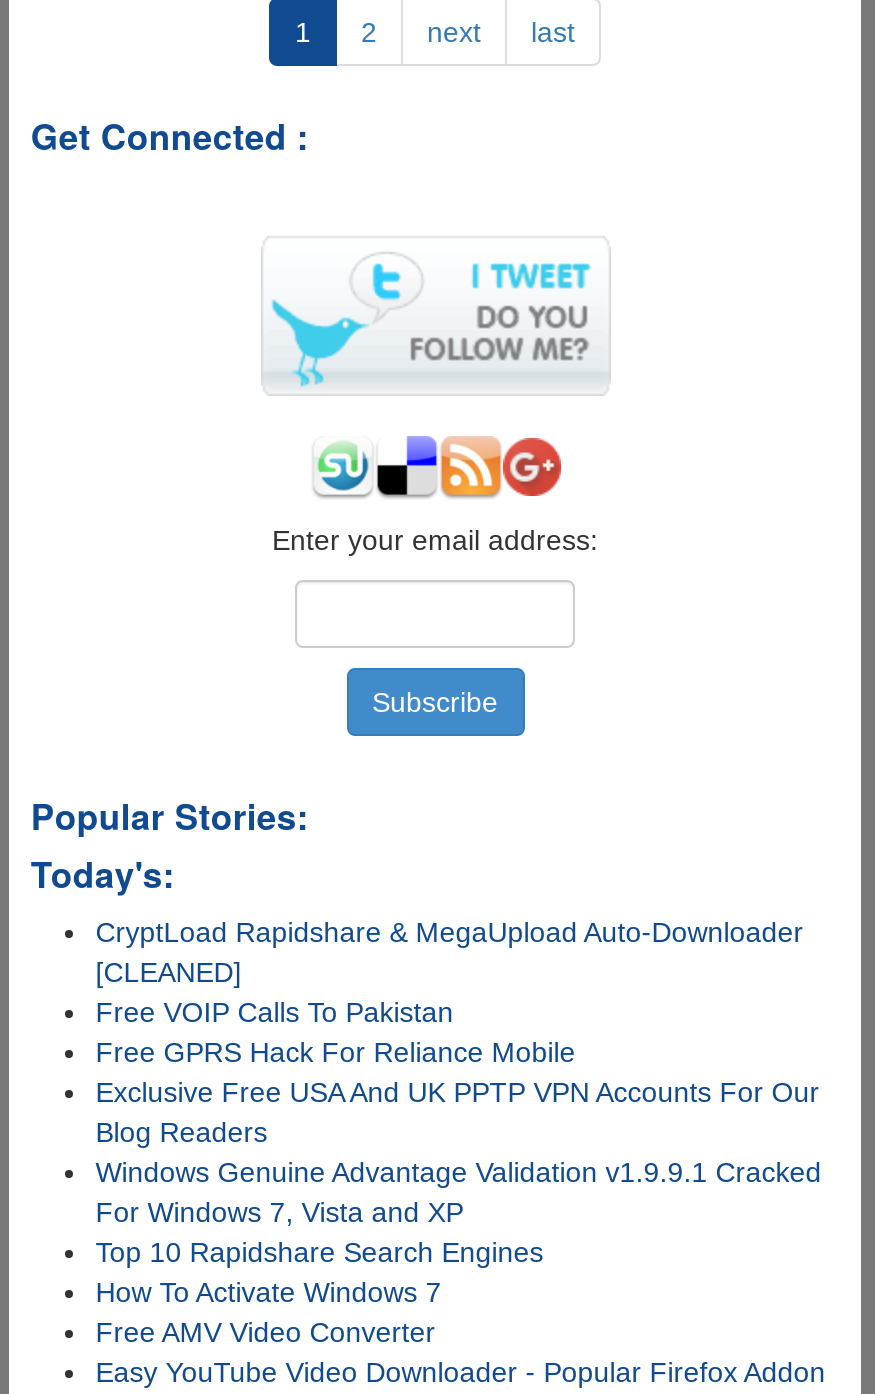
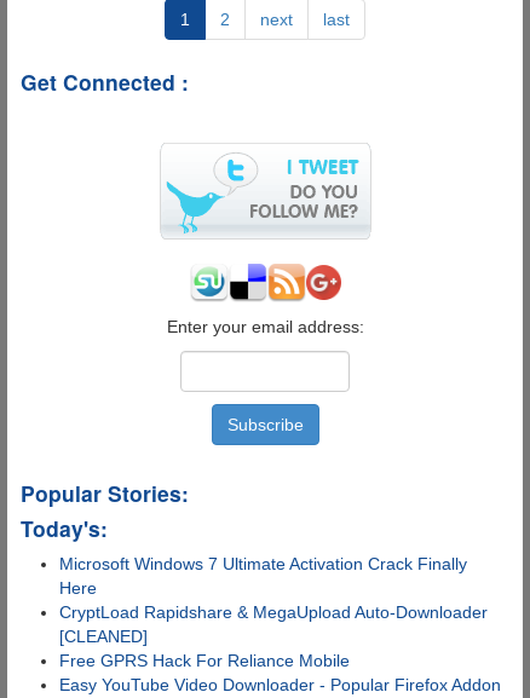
+ Microsoft Windows 7 Ultimate Activation Crack Finally
+ Here

moved down: CryptLoad Rapidshare & MegaUpload Auto-Downloader | [CLEANED]

- Free VOIP Calls To Pakistan

moved down: Free GPRS Hack For Reliance Mobile

- Exclusive Free USA And UK PPTP VPN Accounts For Our
- Blog Readers
- Windows Genuine Advantage Validation v1.9.9.1 Cracked
- For Windows 7, Vista and XP
- Top 10 Rapidshare Search Engines
- How To Activate Windows 7
- Free AMV Video Converter
